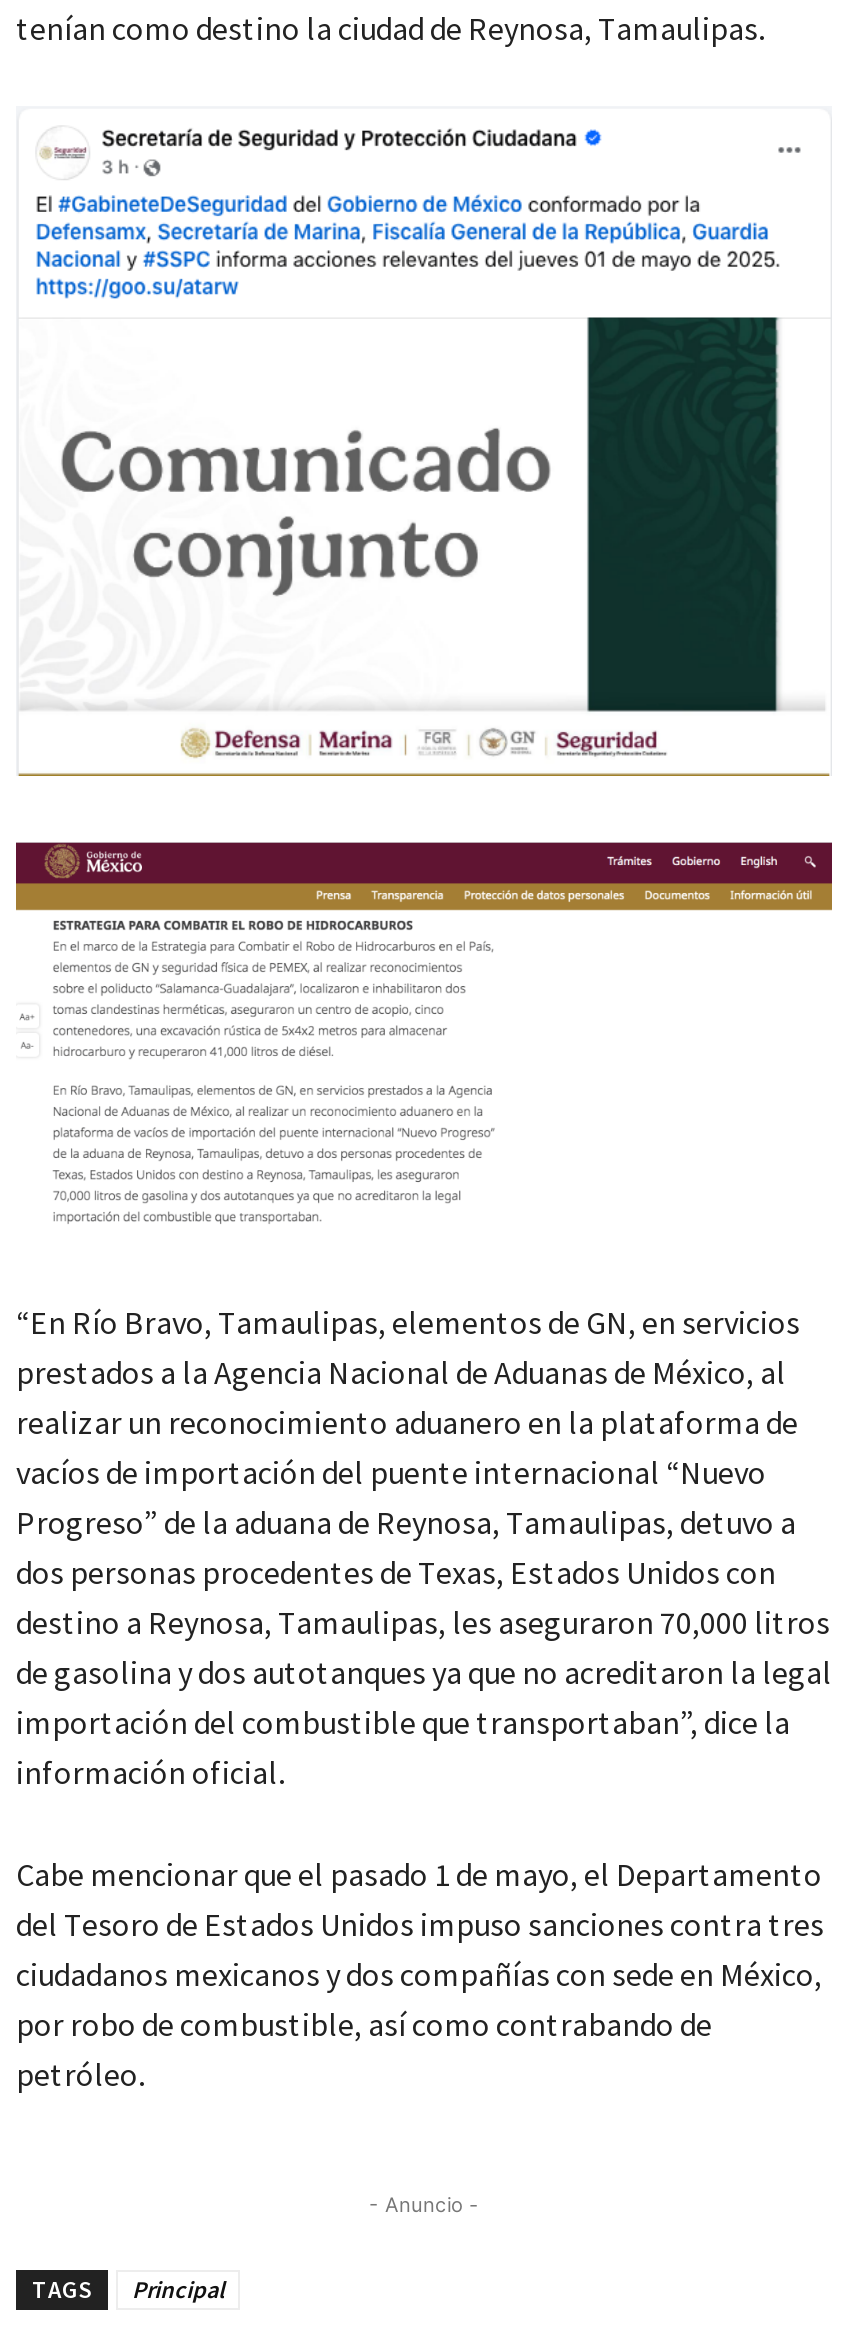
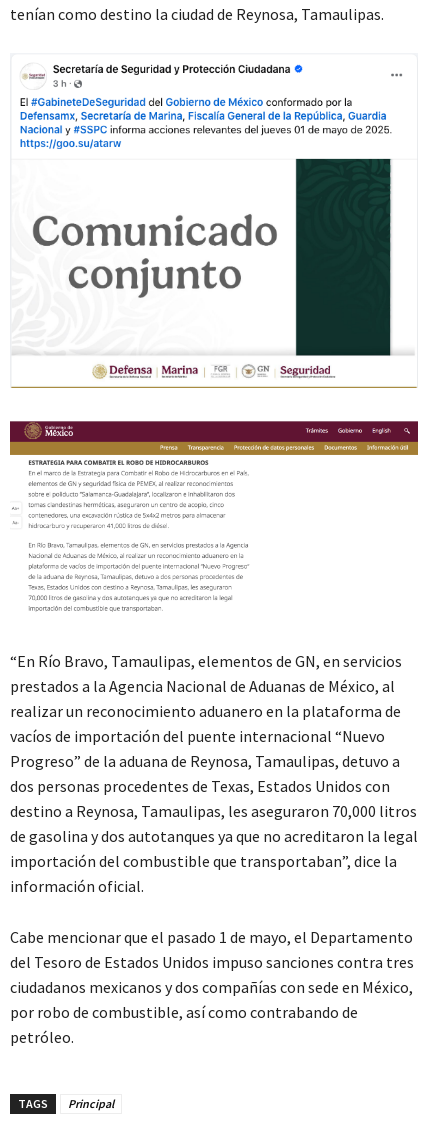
- - Anuncio -
